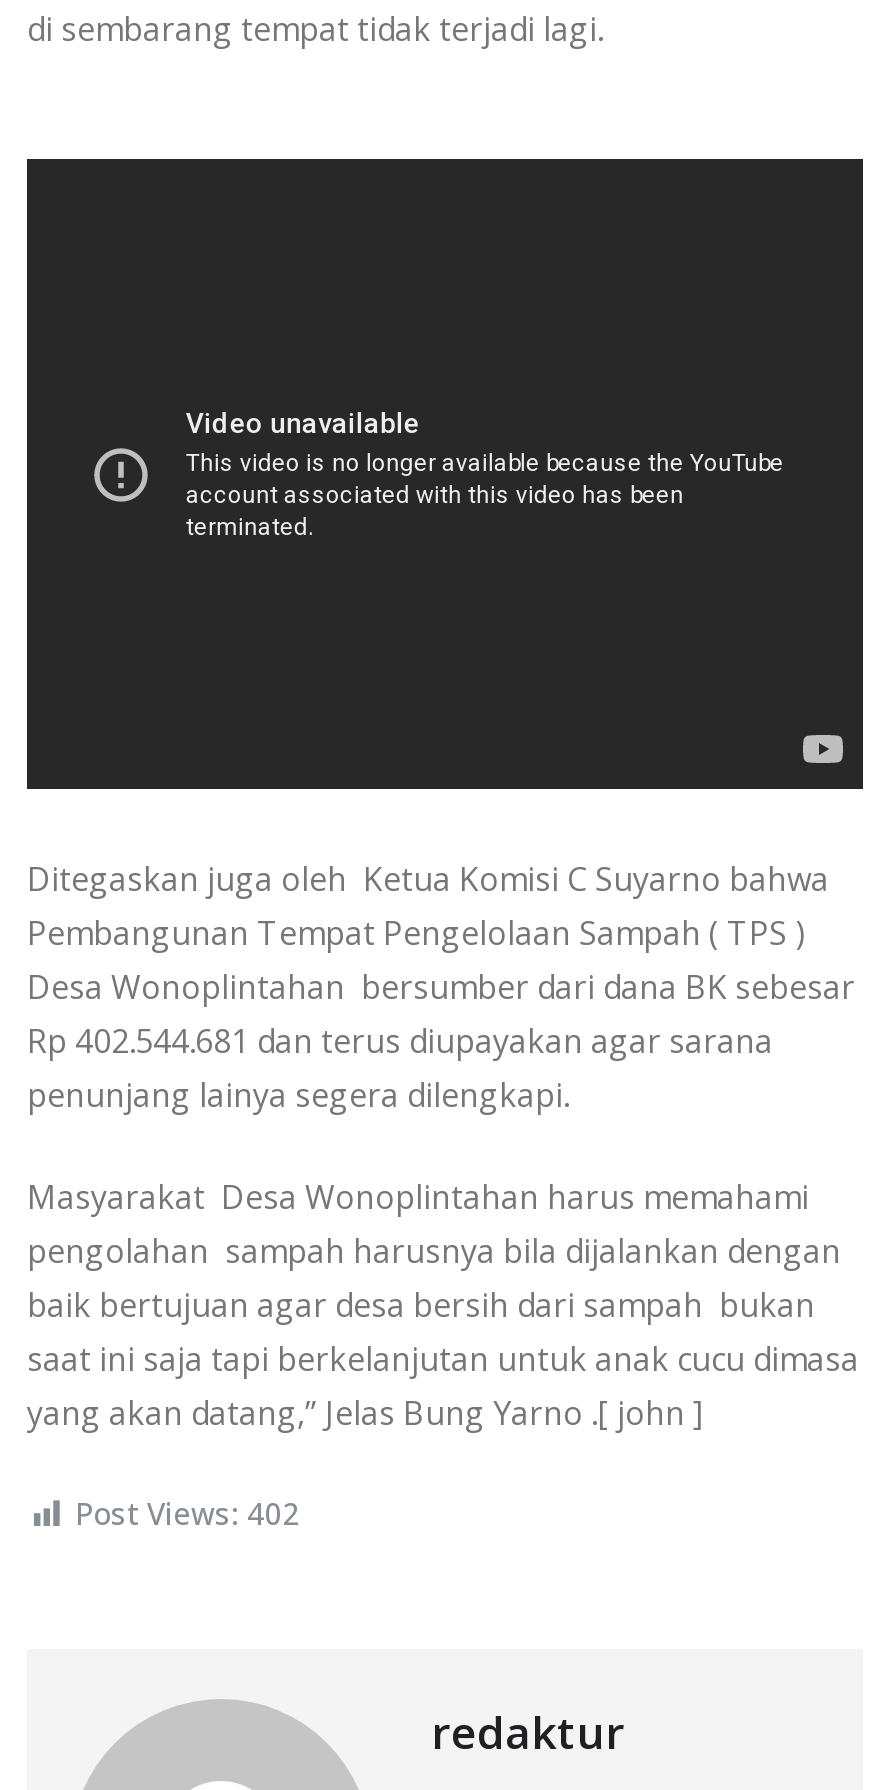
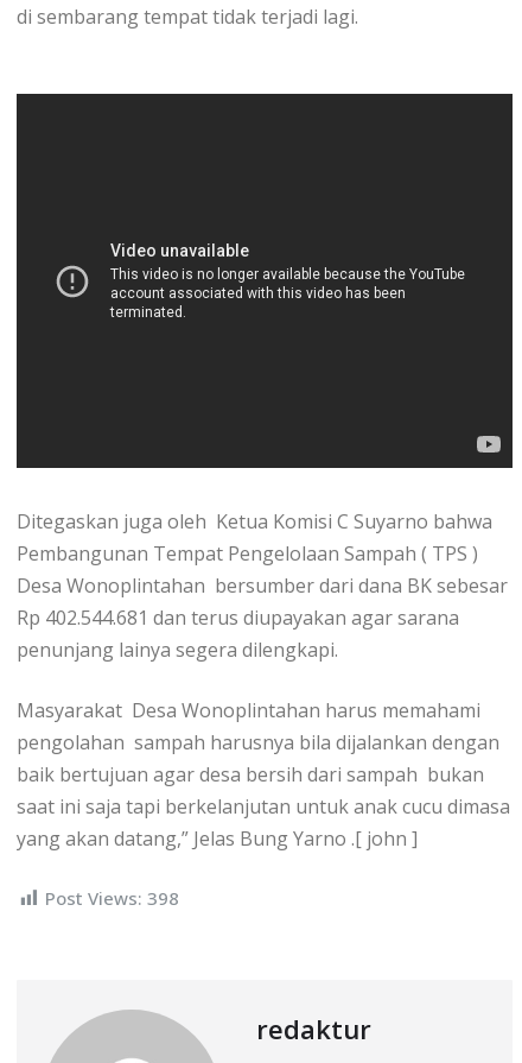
- Post Views: 402
+ Post Views: 398
